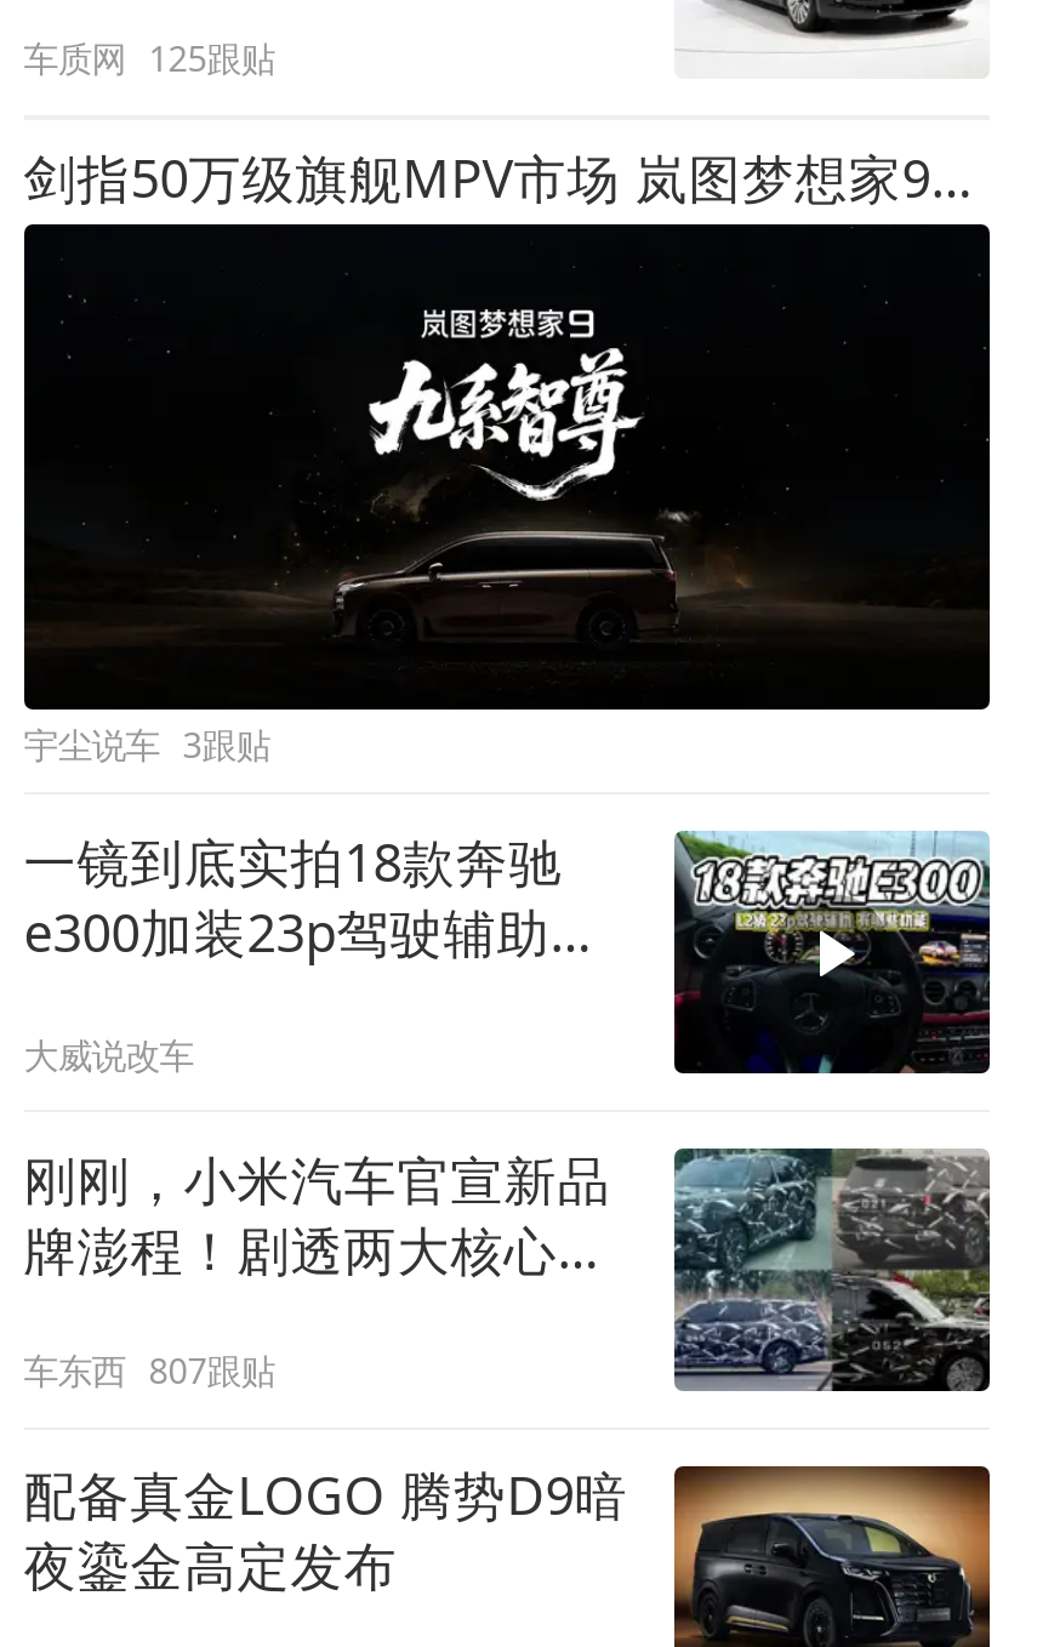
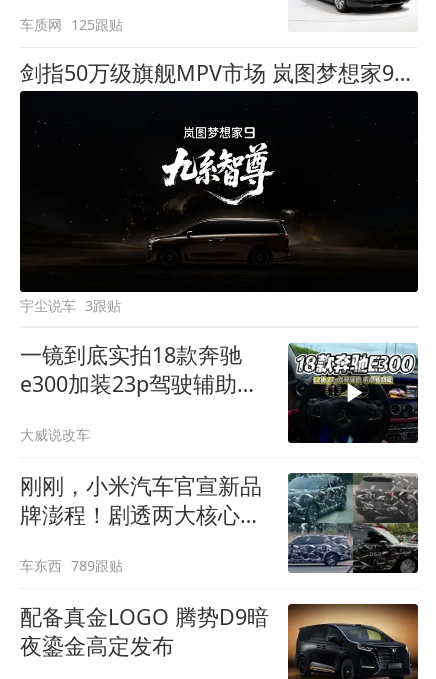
- 车东西 807跟贴
+ 车东西 789跟贴
